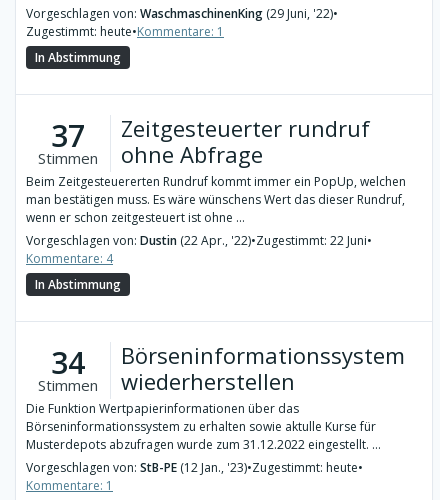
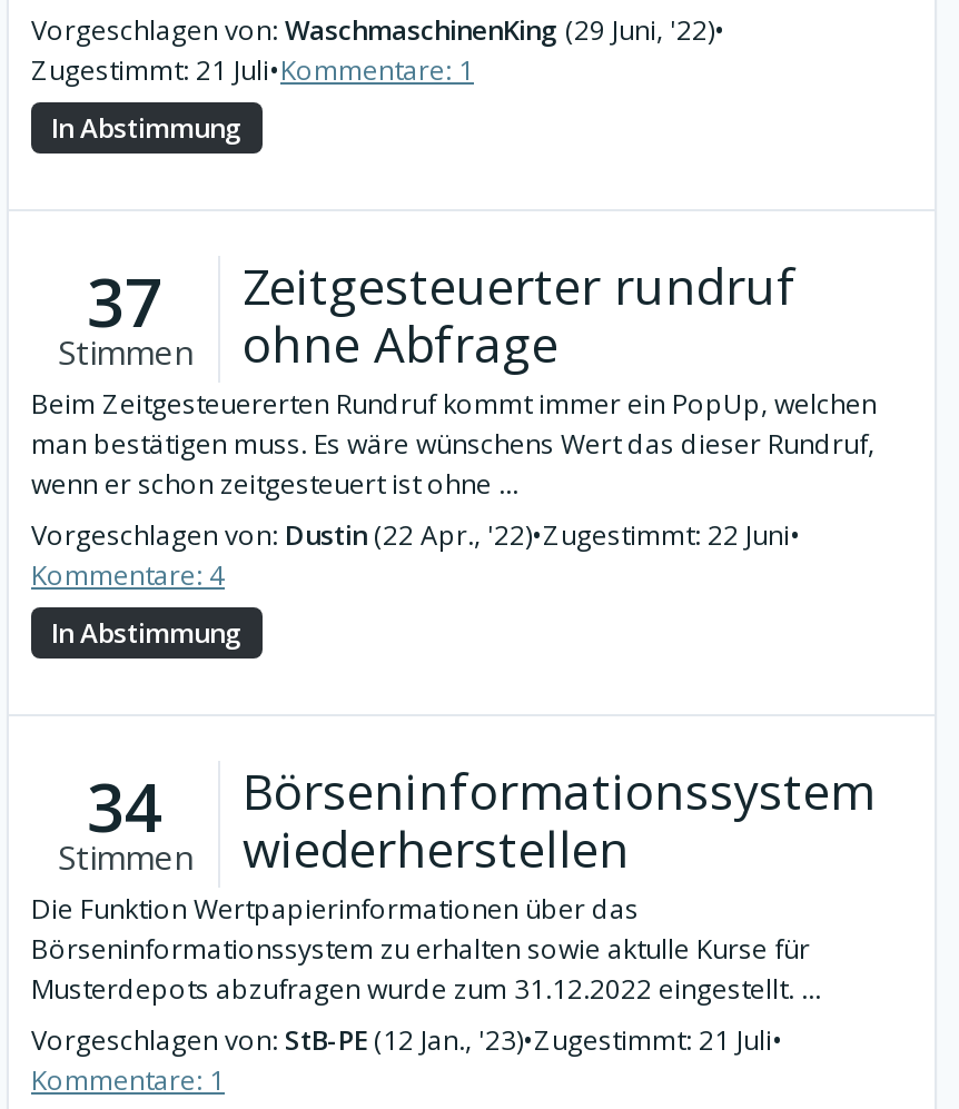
- Zugestimmt: heute•Kommentare: 1
+ Zugestimmt: 21 Juli•Kommentare: 1

- Vorgeschlagen von: StB-PE (12 Jan., '23)•Zugestimmt: heute•
+ Vorgeschlagen von: StB-PE (12 Jan., '23)•Zugestimmt: 21 Juli•
